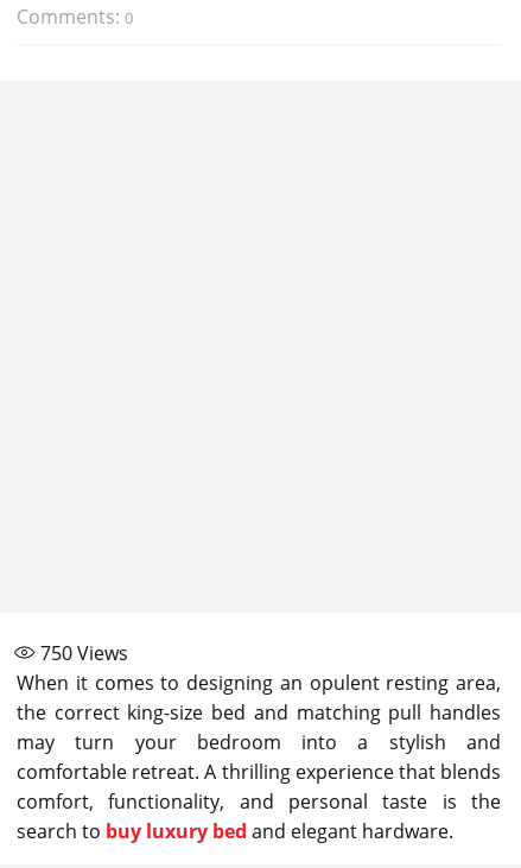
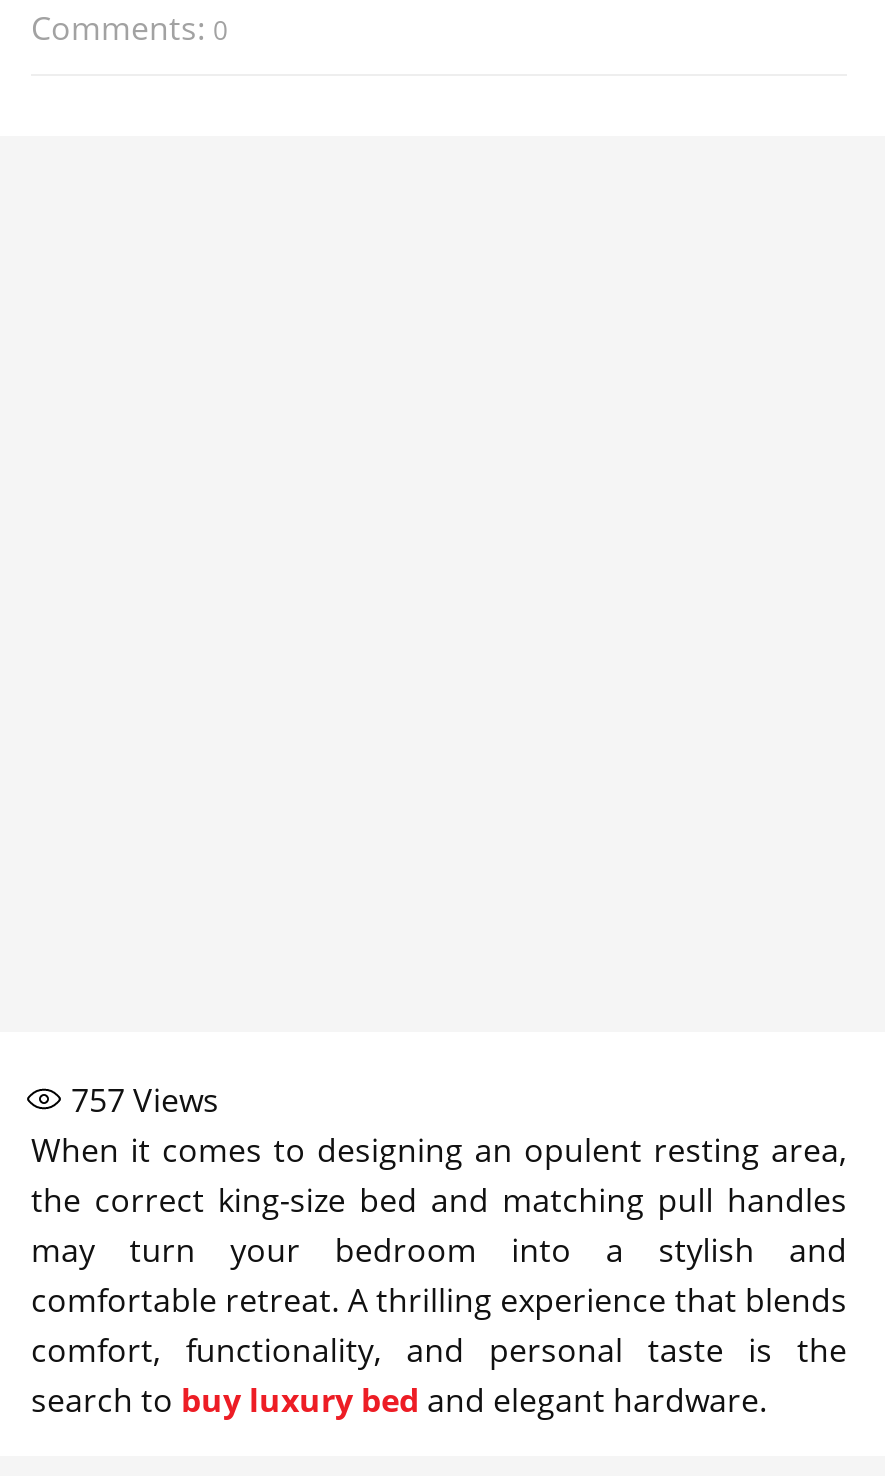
- 750 Views
+ 757 Views
